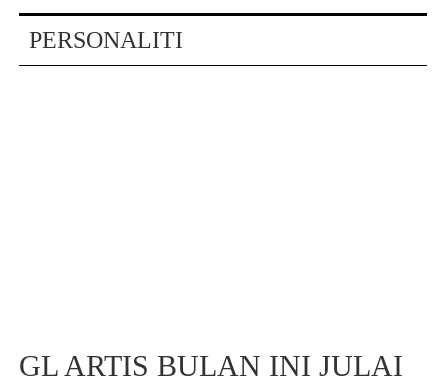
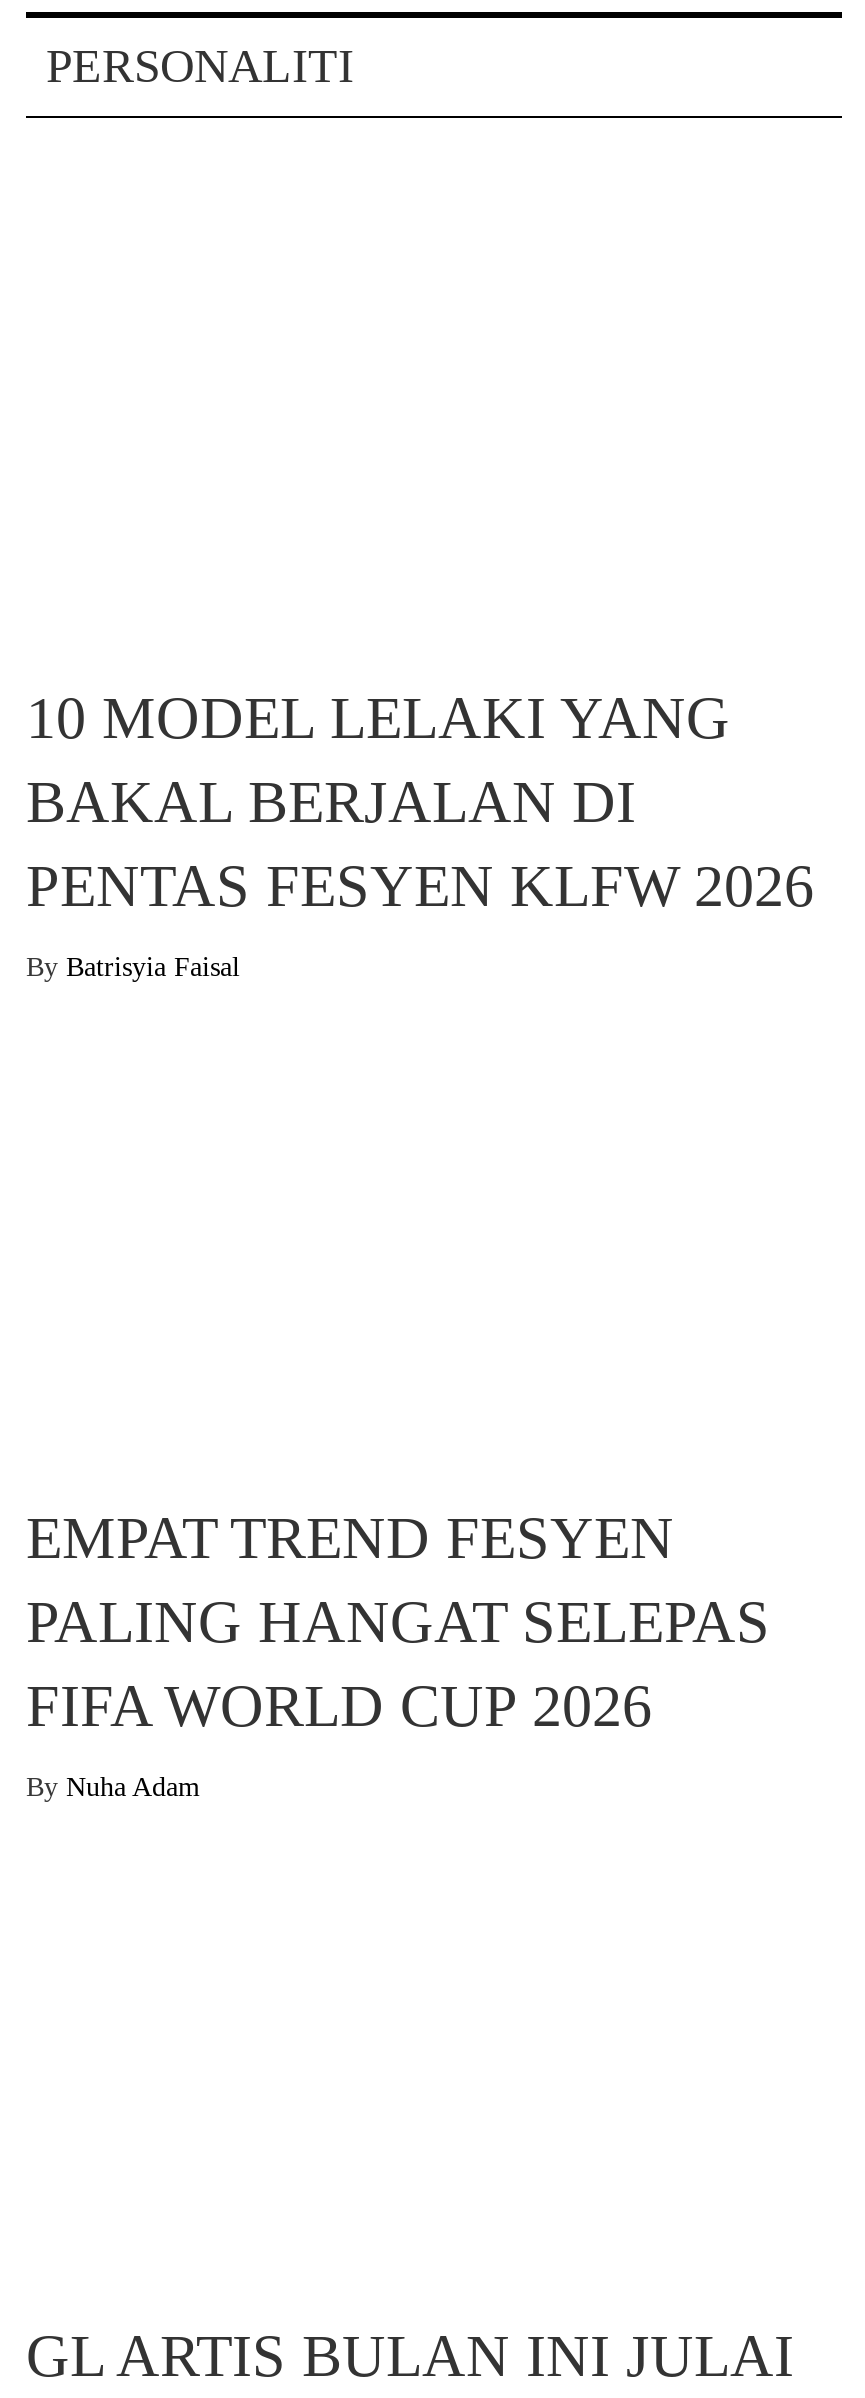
+ 10 MODEL LELAKI YANG
+ BAKAL BERJALAN DI
+ PENTAS FESYEN KLFW 2026
+ By Batrisyia Faisal

+ EMPAT TREND FESYEN
+ PALING HANGAT SELEPAS
+ FIFA WORLD CUP 2026
+ By Nuha Adam
